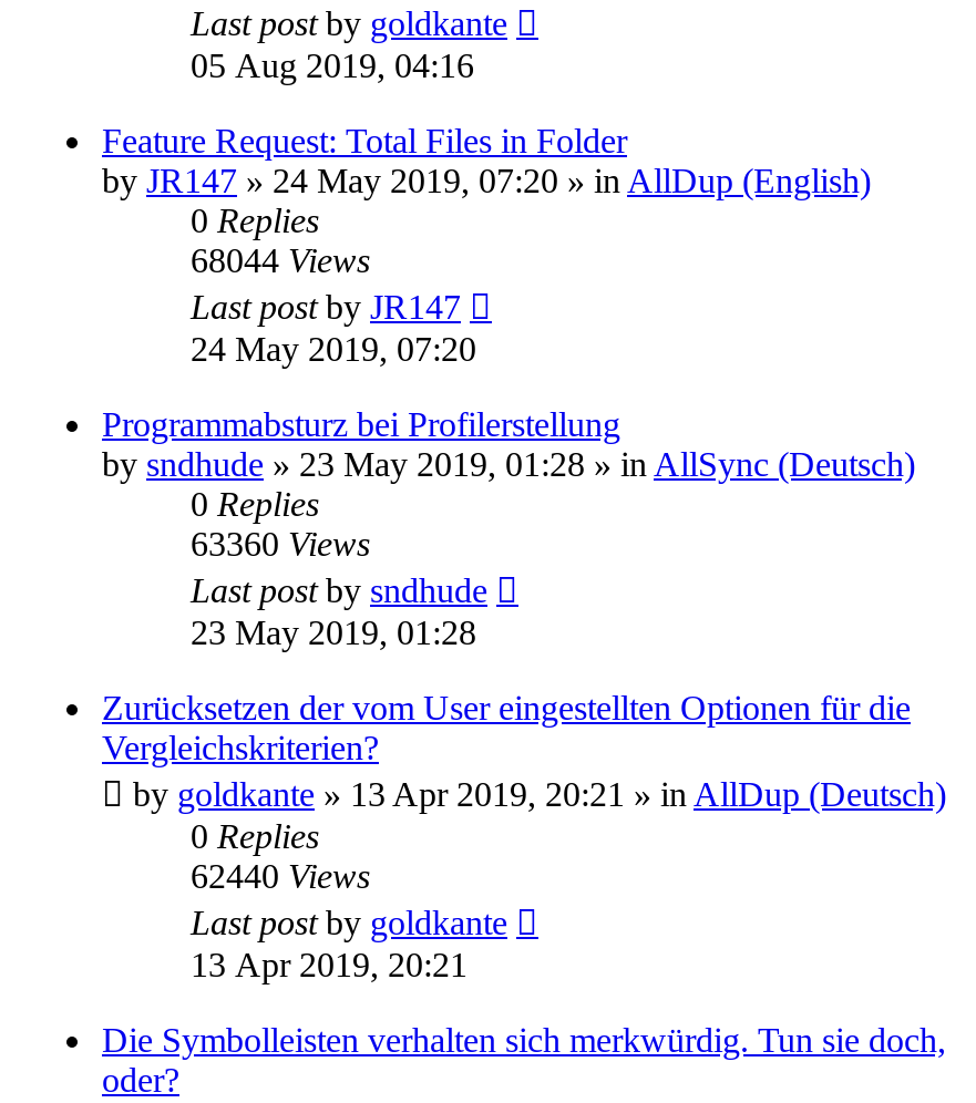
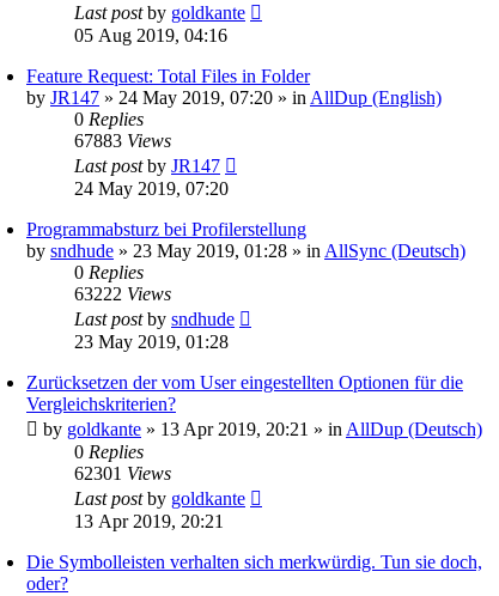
- 68044 Views
+ 67883 Views

- 63360 Views
+ 63222 Views

- 62440 Views
+ 62301 Views
